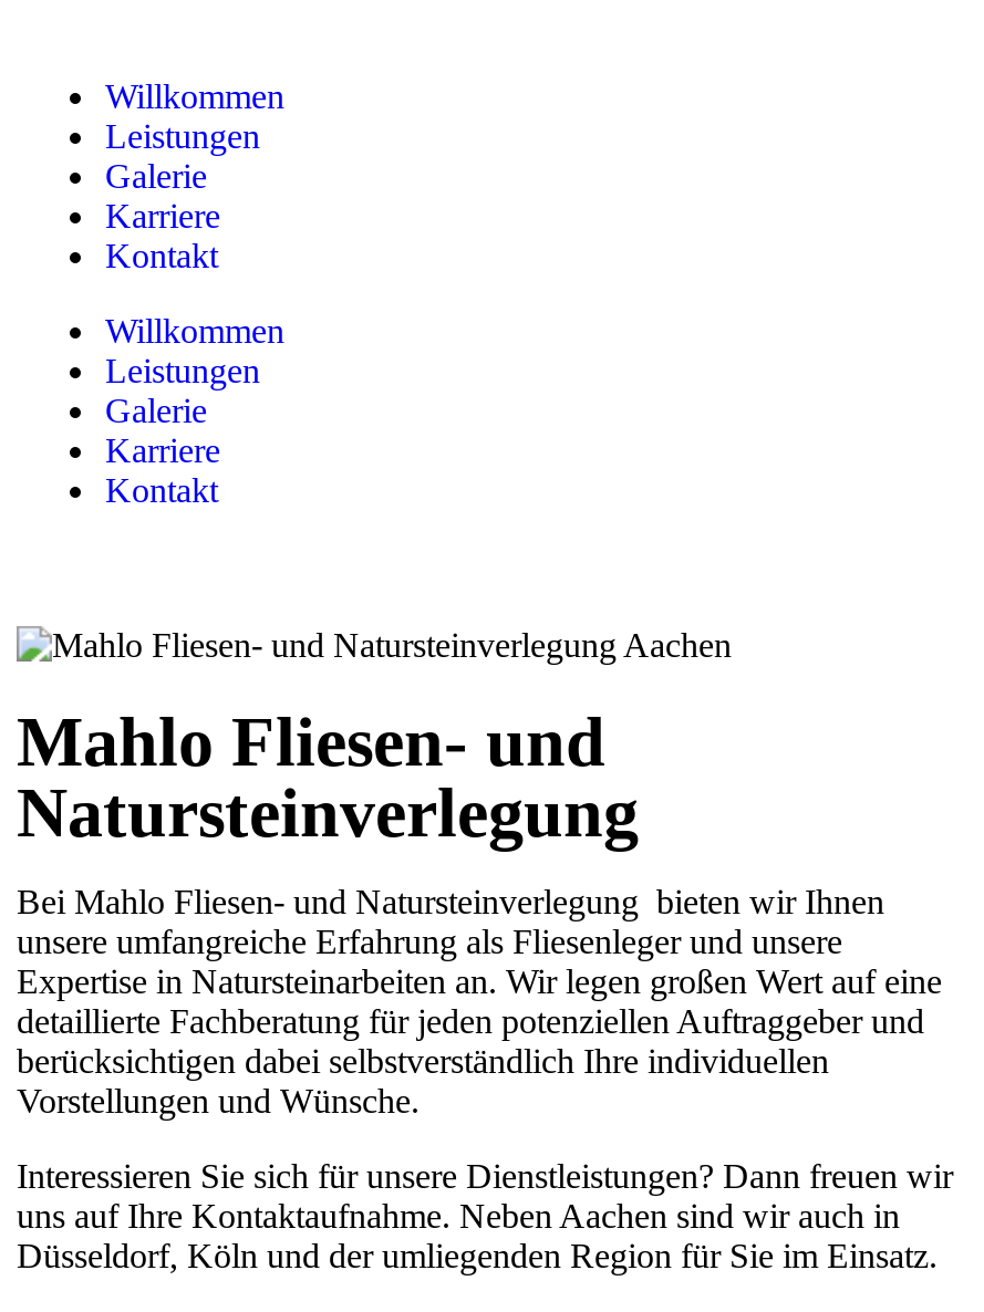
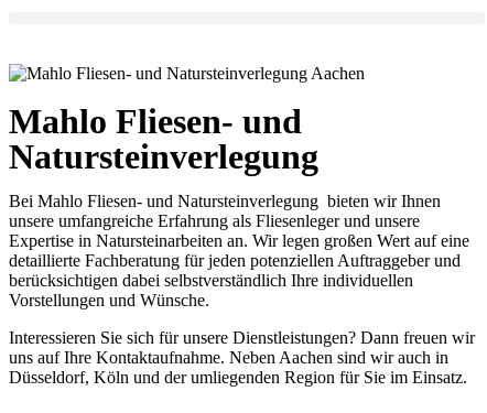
- Willkommen
- Leistungen
- Galerie
- Karriere
- Kontakt
- Willkommen
- Leistungen
- Galerie
- Karriere
- Kontakt
